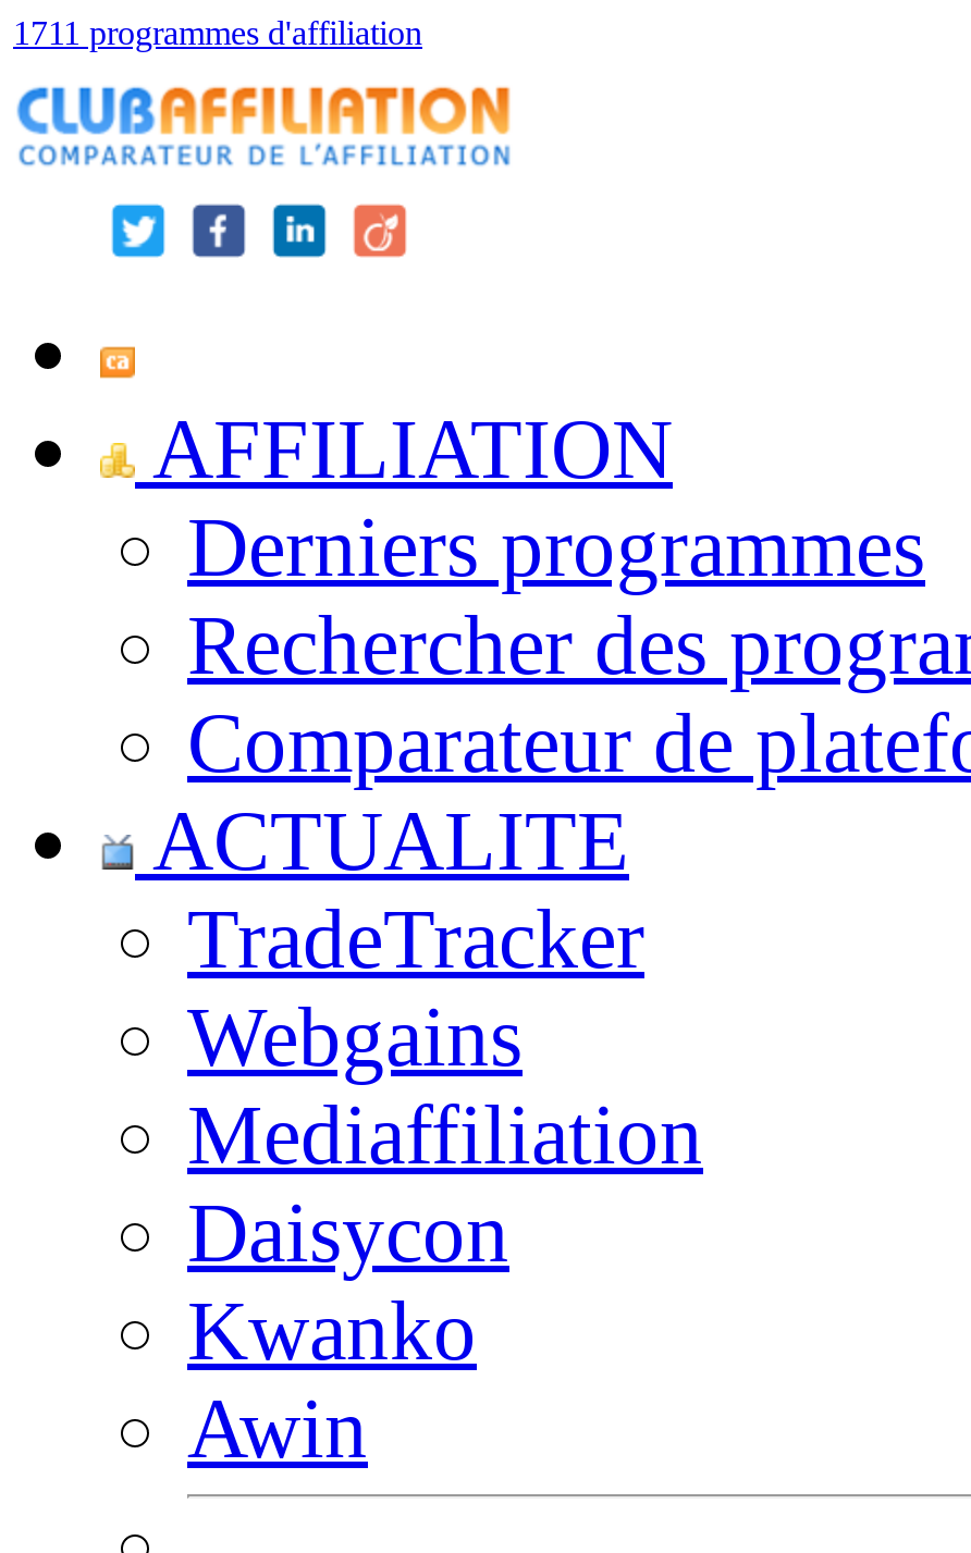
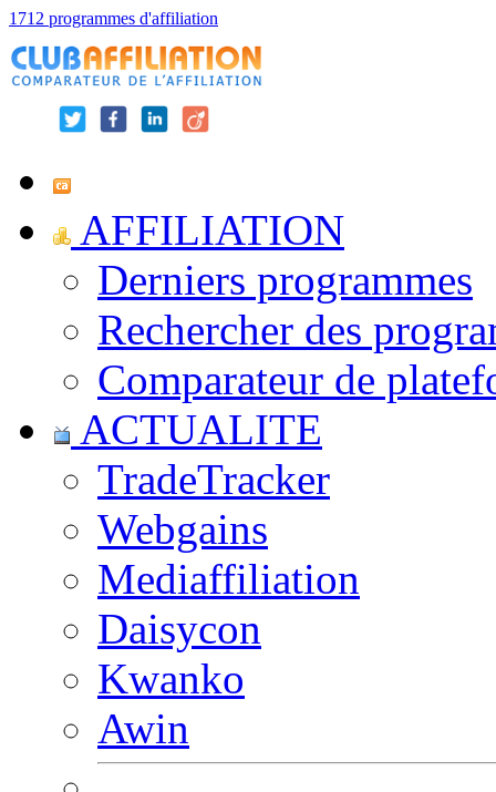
- 1711 programmes d'affiliation
+ 1712 programmes d'affiliation
